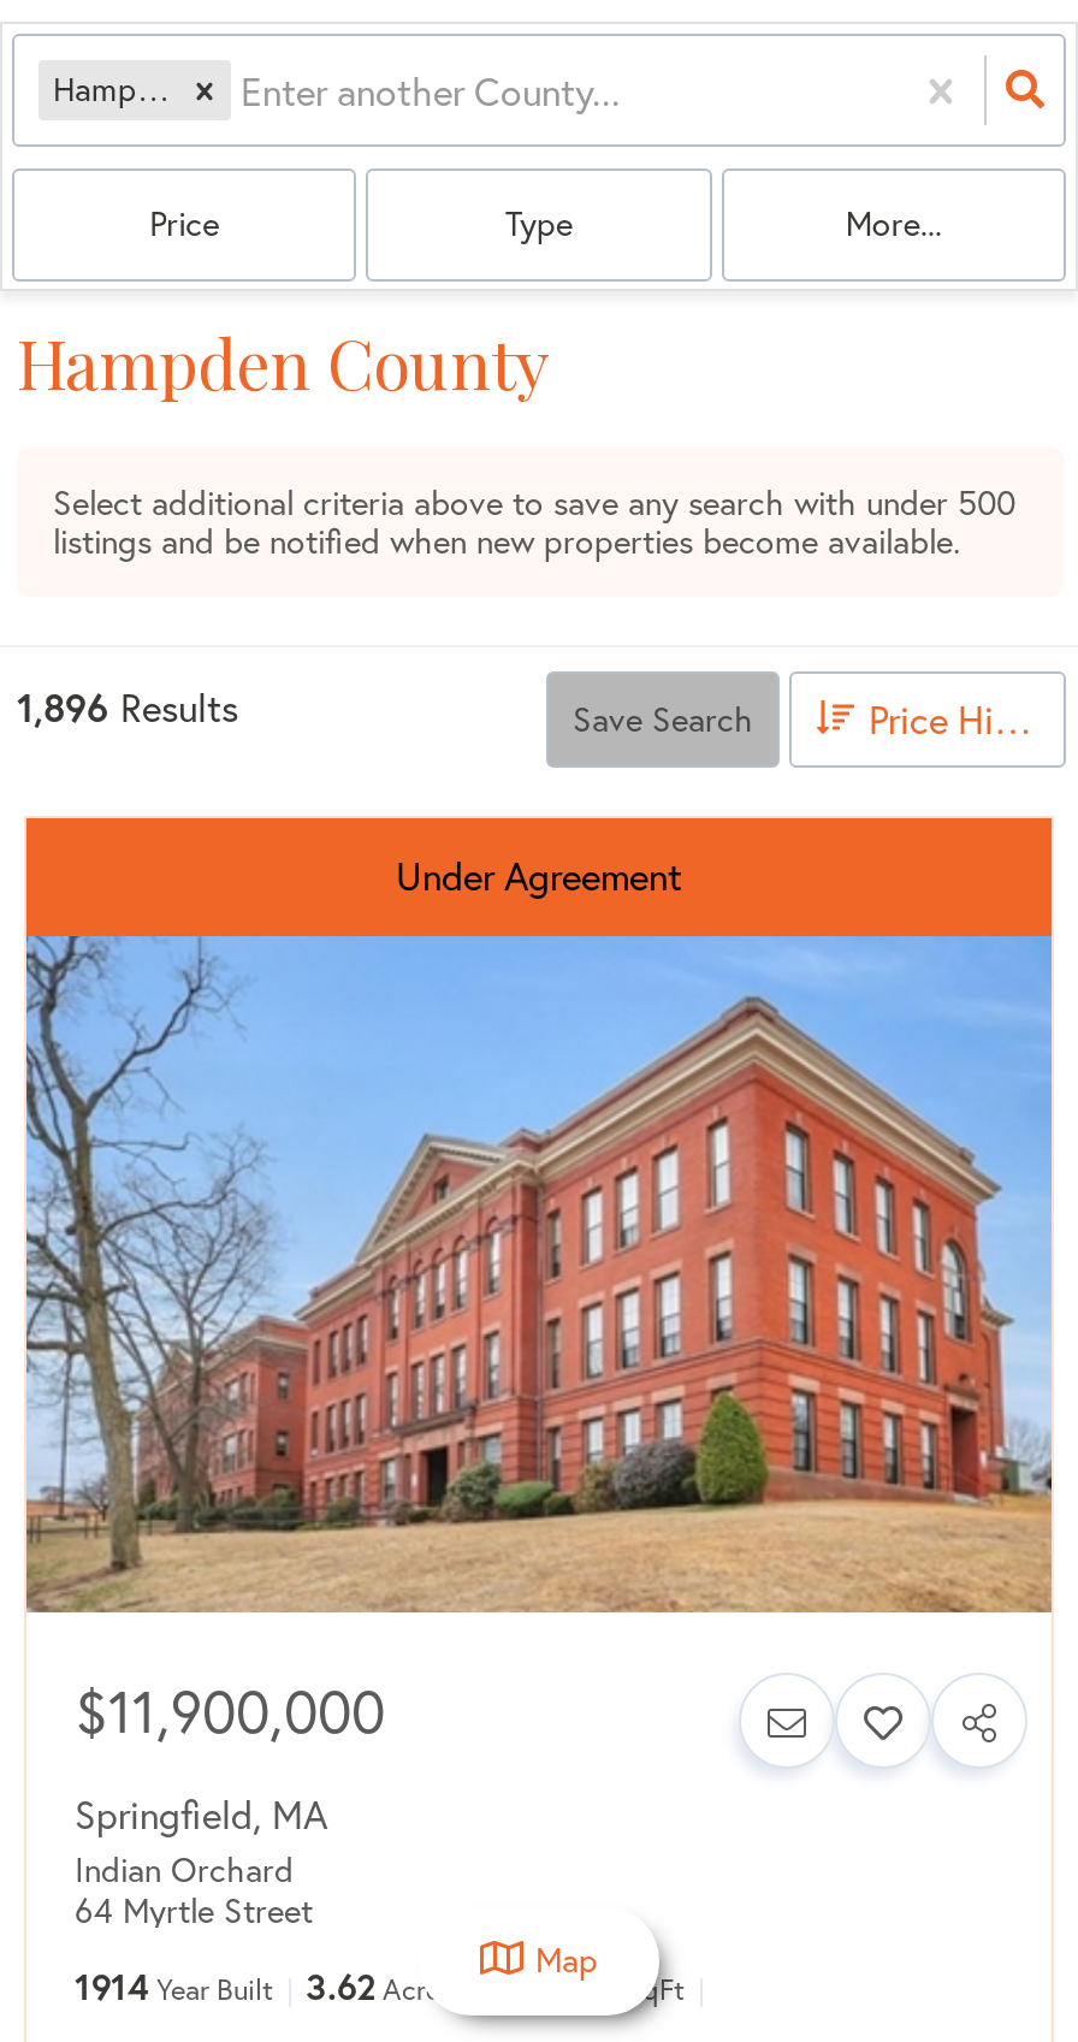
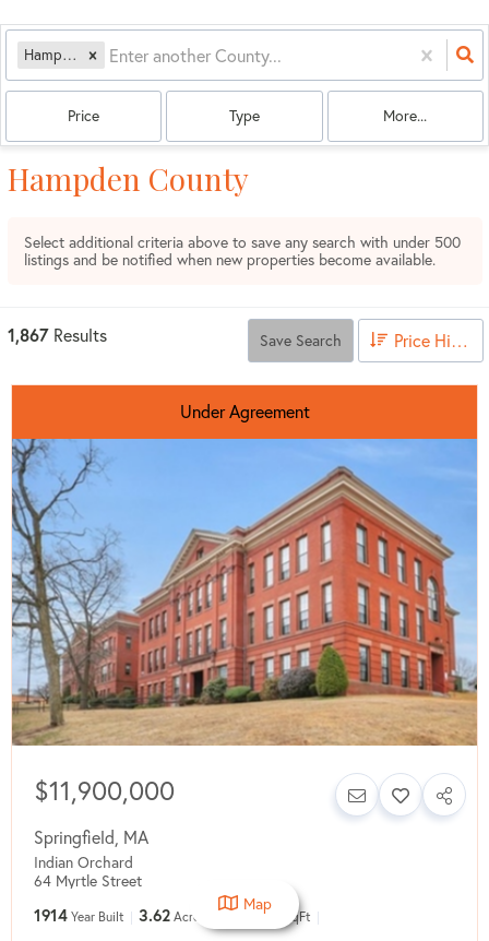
- 1,896 Results
+ 1,867 Results
